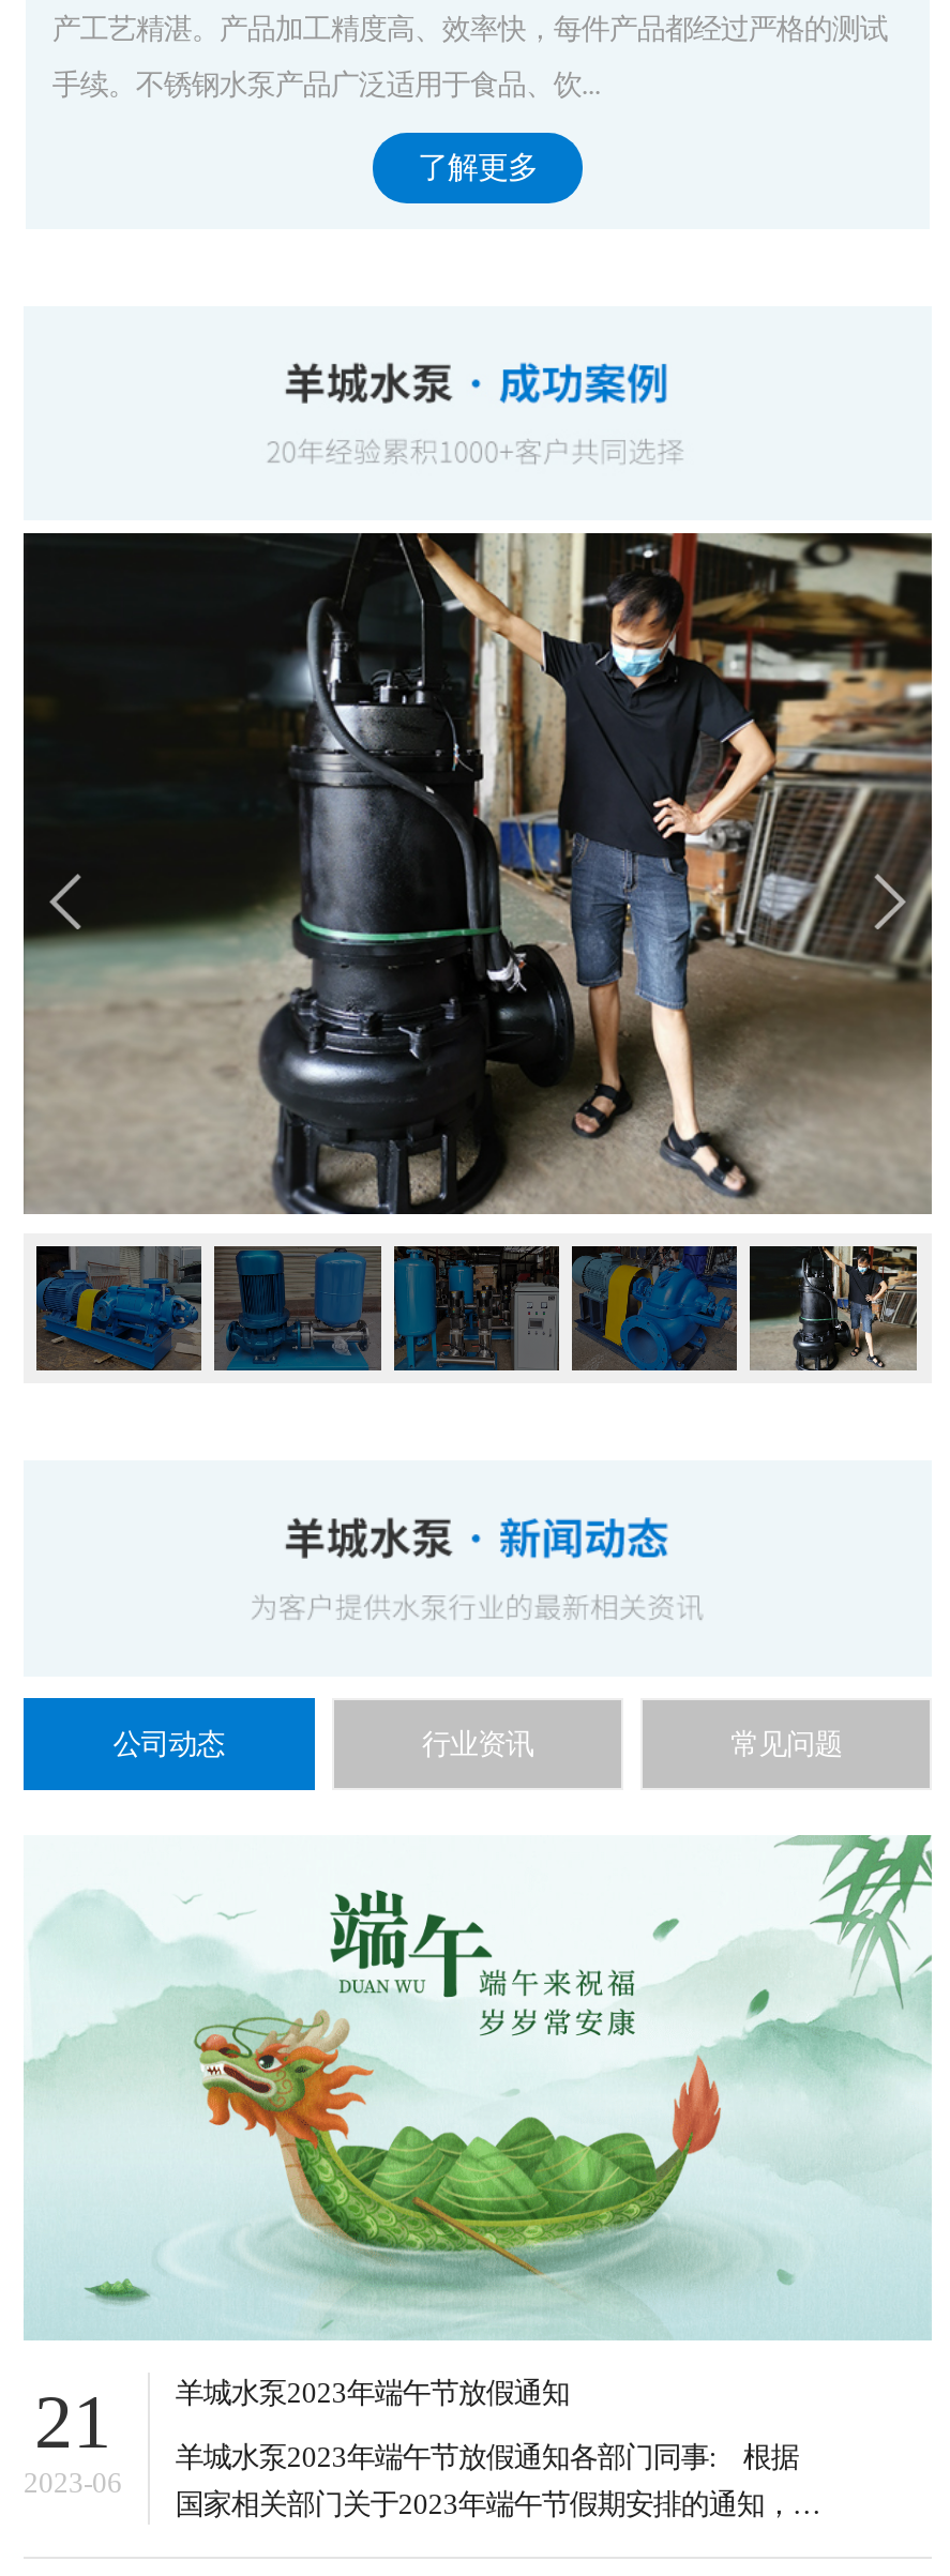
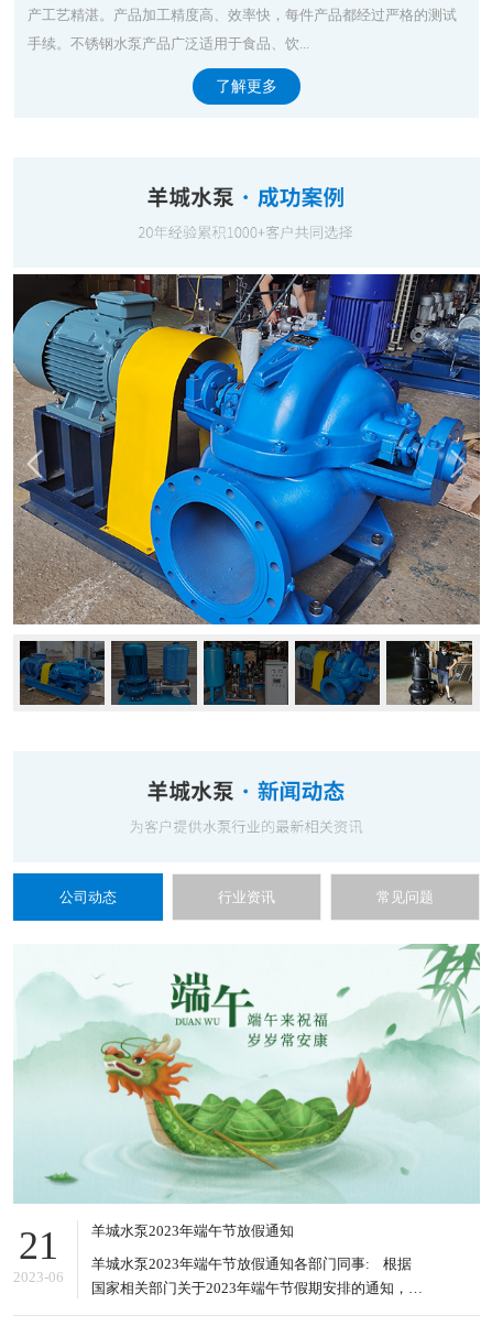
- [image]
+ [image]
